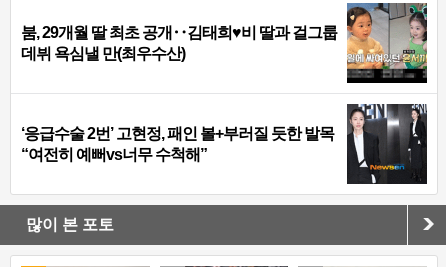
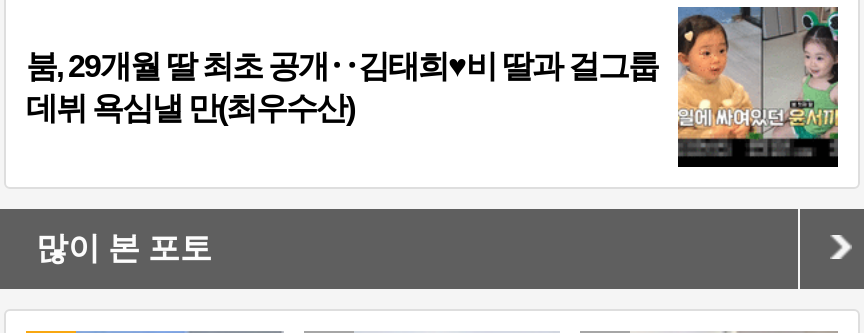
- [image]
- ‘응급수술 2번’ 고현정, 패인 볼+부러질 듯한 발목
- “여전히 예뻐vs너무 수척해”
